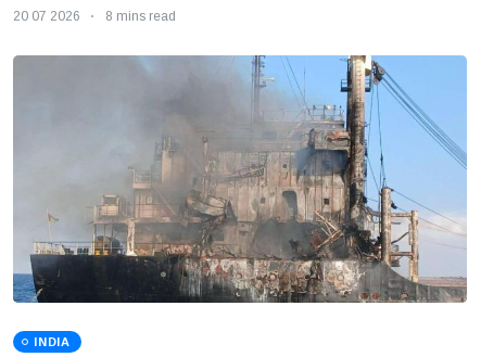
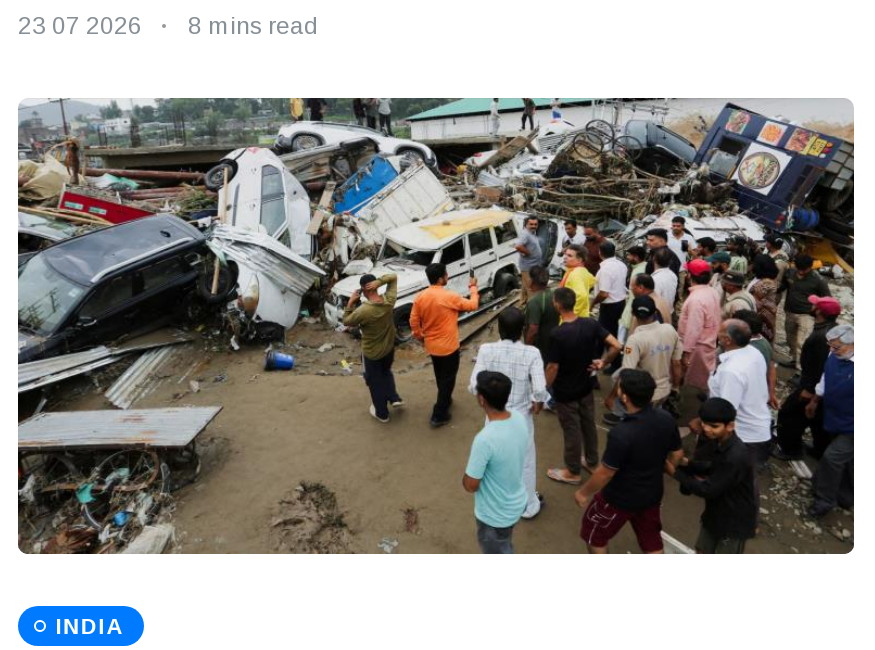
- 20 07 2026 8 mins read
+ 23 07 2026 8 mins read

- [image]
+ [image]
